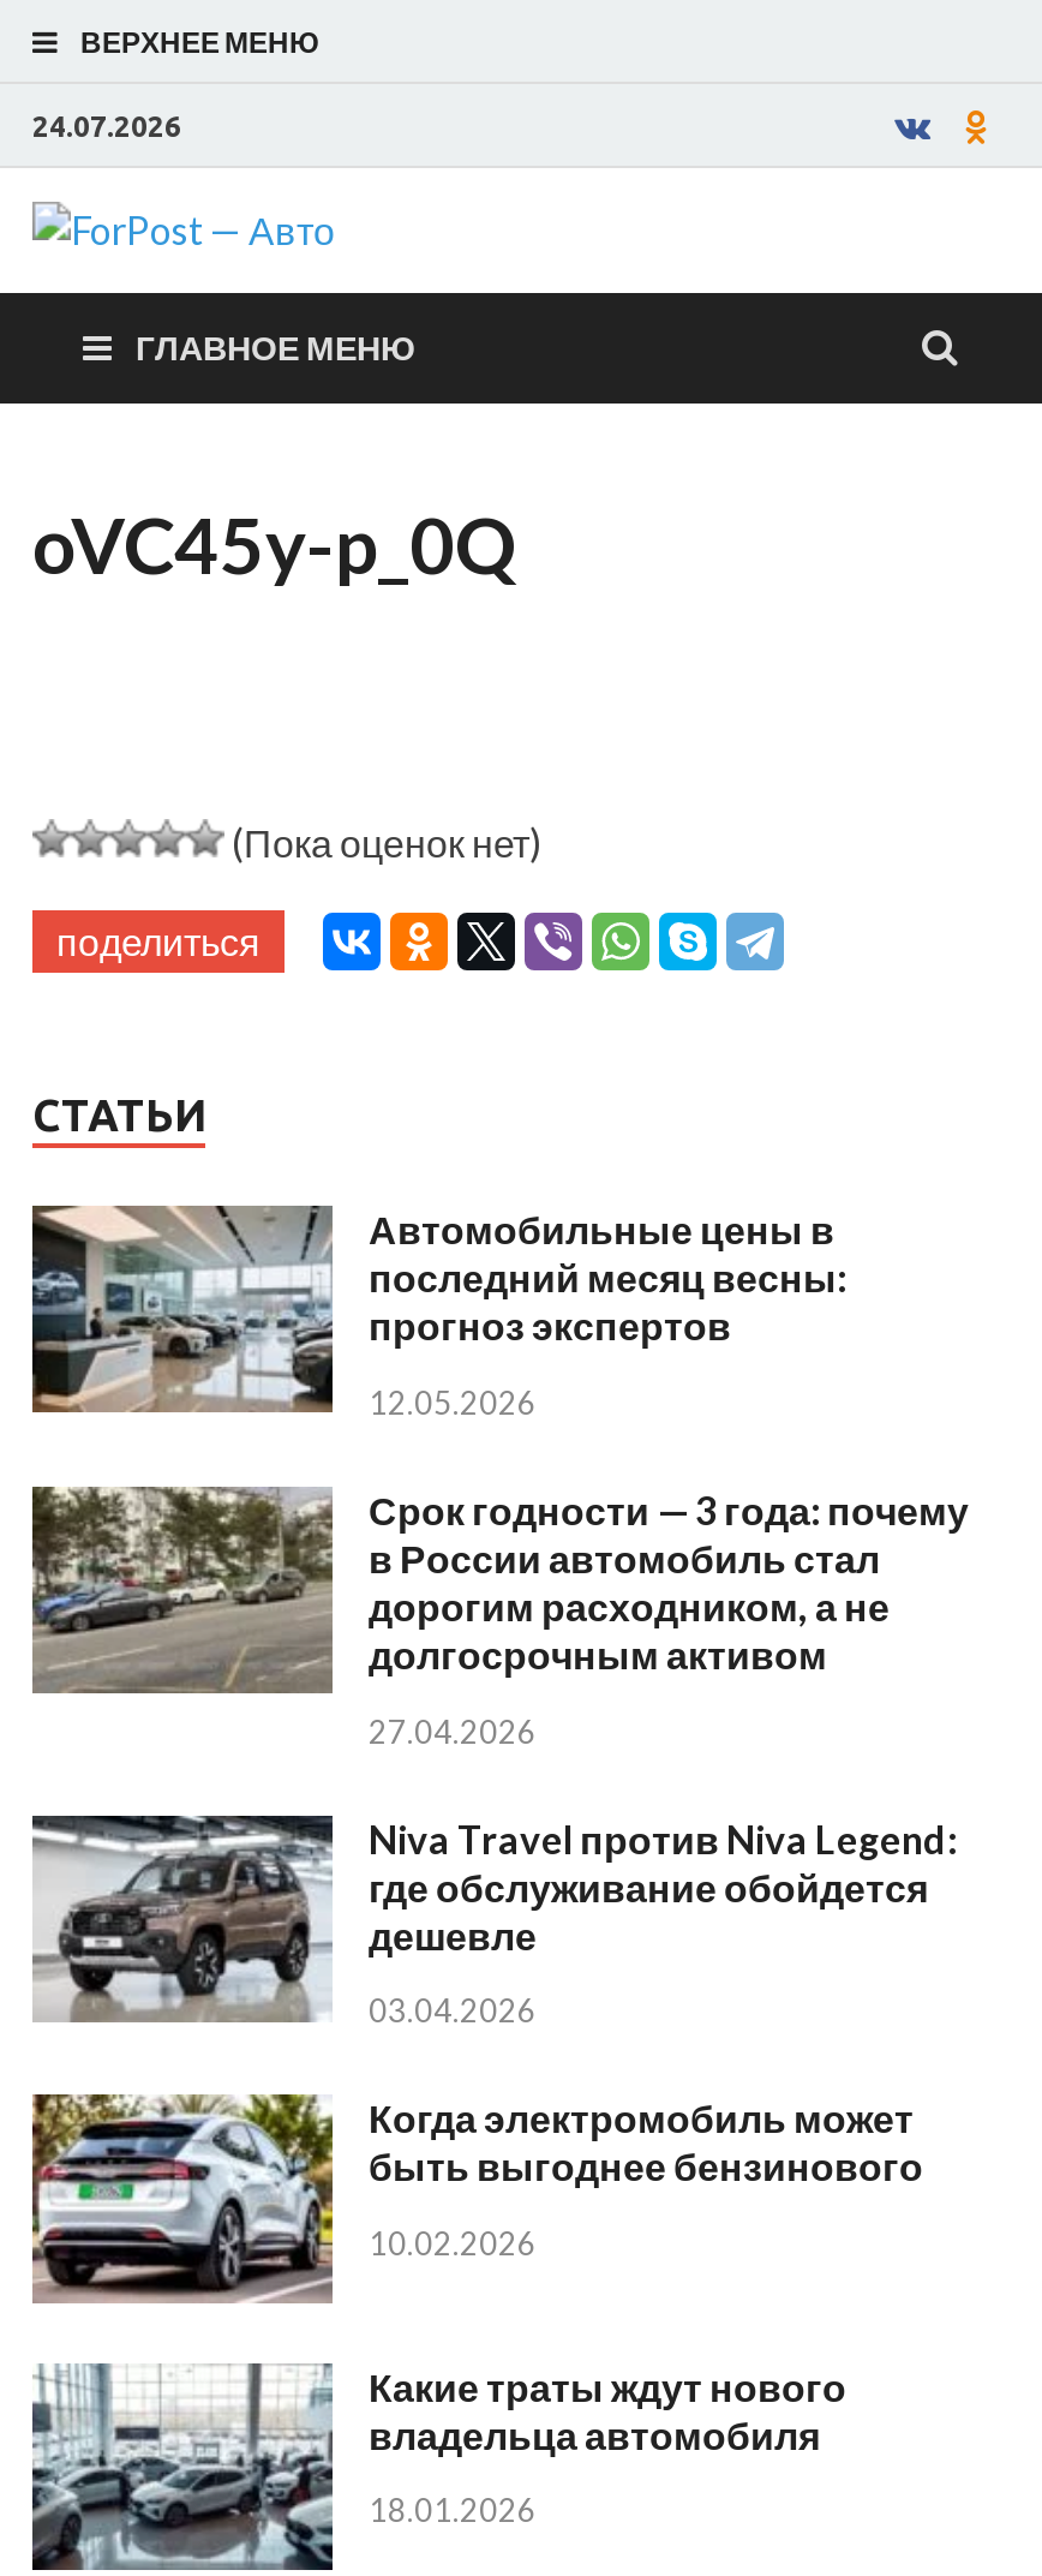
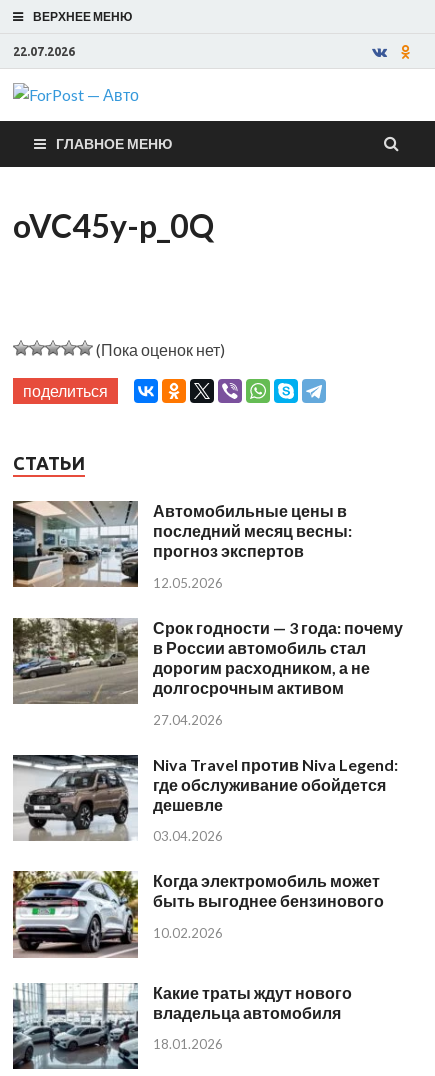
- 24.07.2026
+ 22.07.2026
